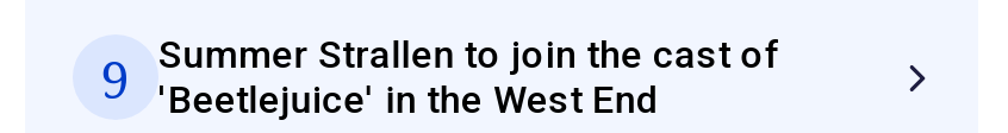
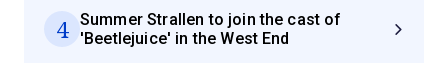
- 9 Summer Strallen to join the cast of 'Beetlejuice' in the West End
+ 4 Summer Strallen to join the cast of 'Beetlejuice' in the West End
